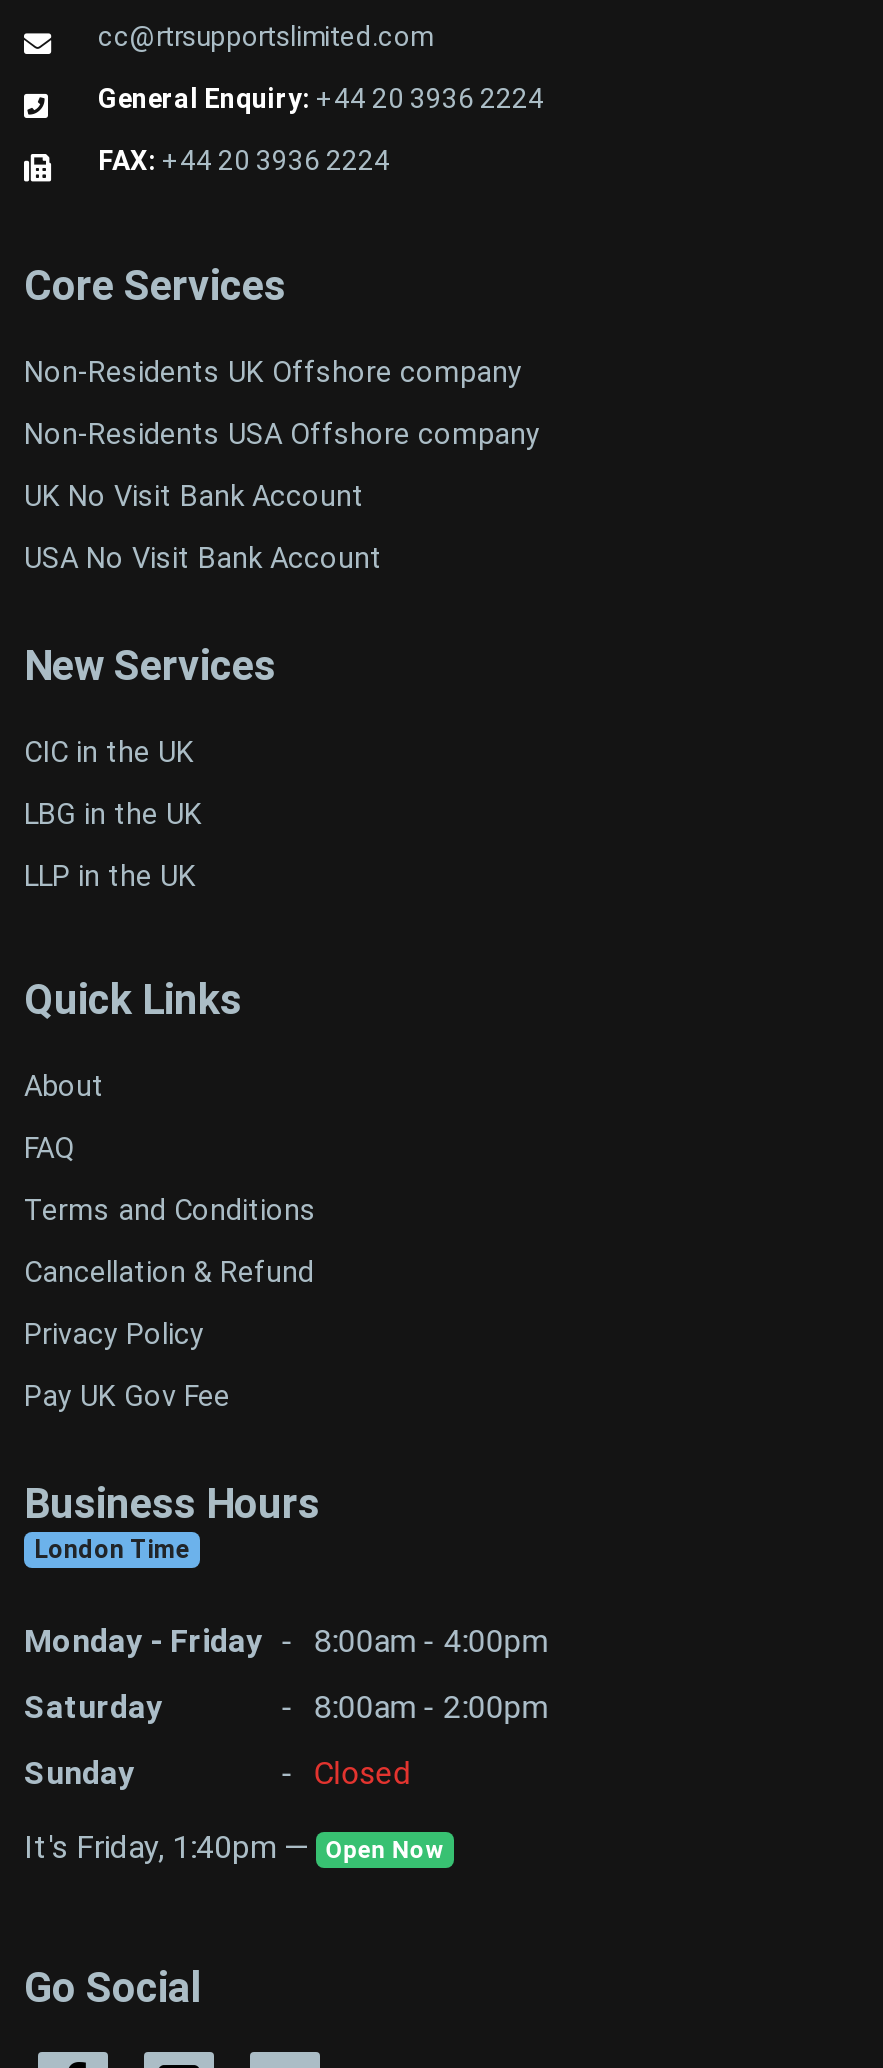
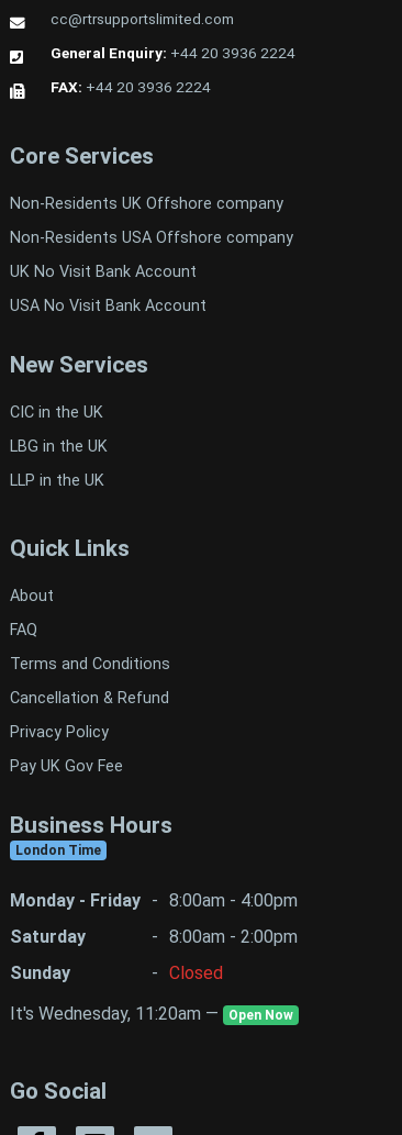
- It's Friday, 1:40pm — Open Now
+ It's Wednesday, 11:20am — Open Now
